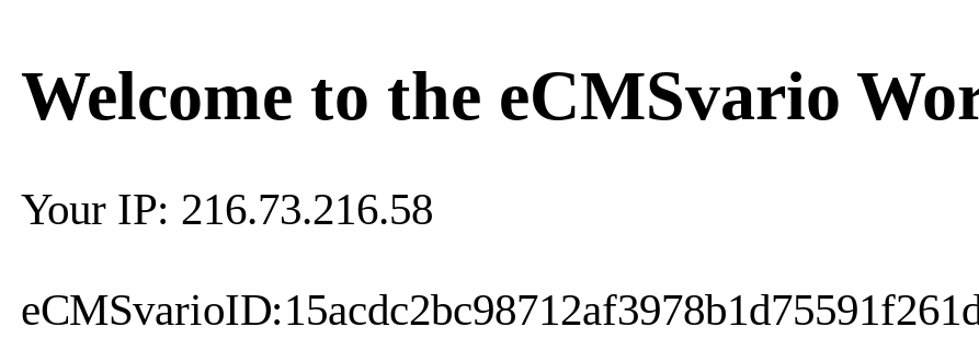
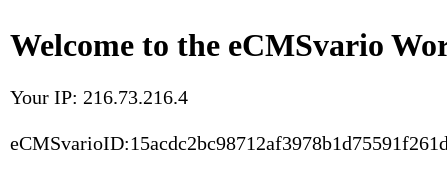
- Your IP: 216.73.216.58
+ Your IP: 216.73.216.4
